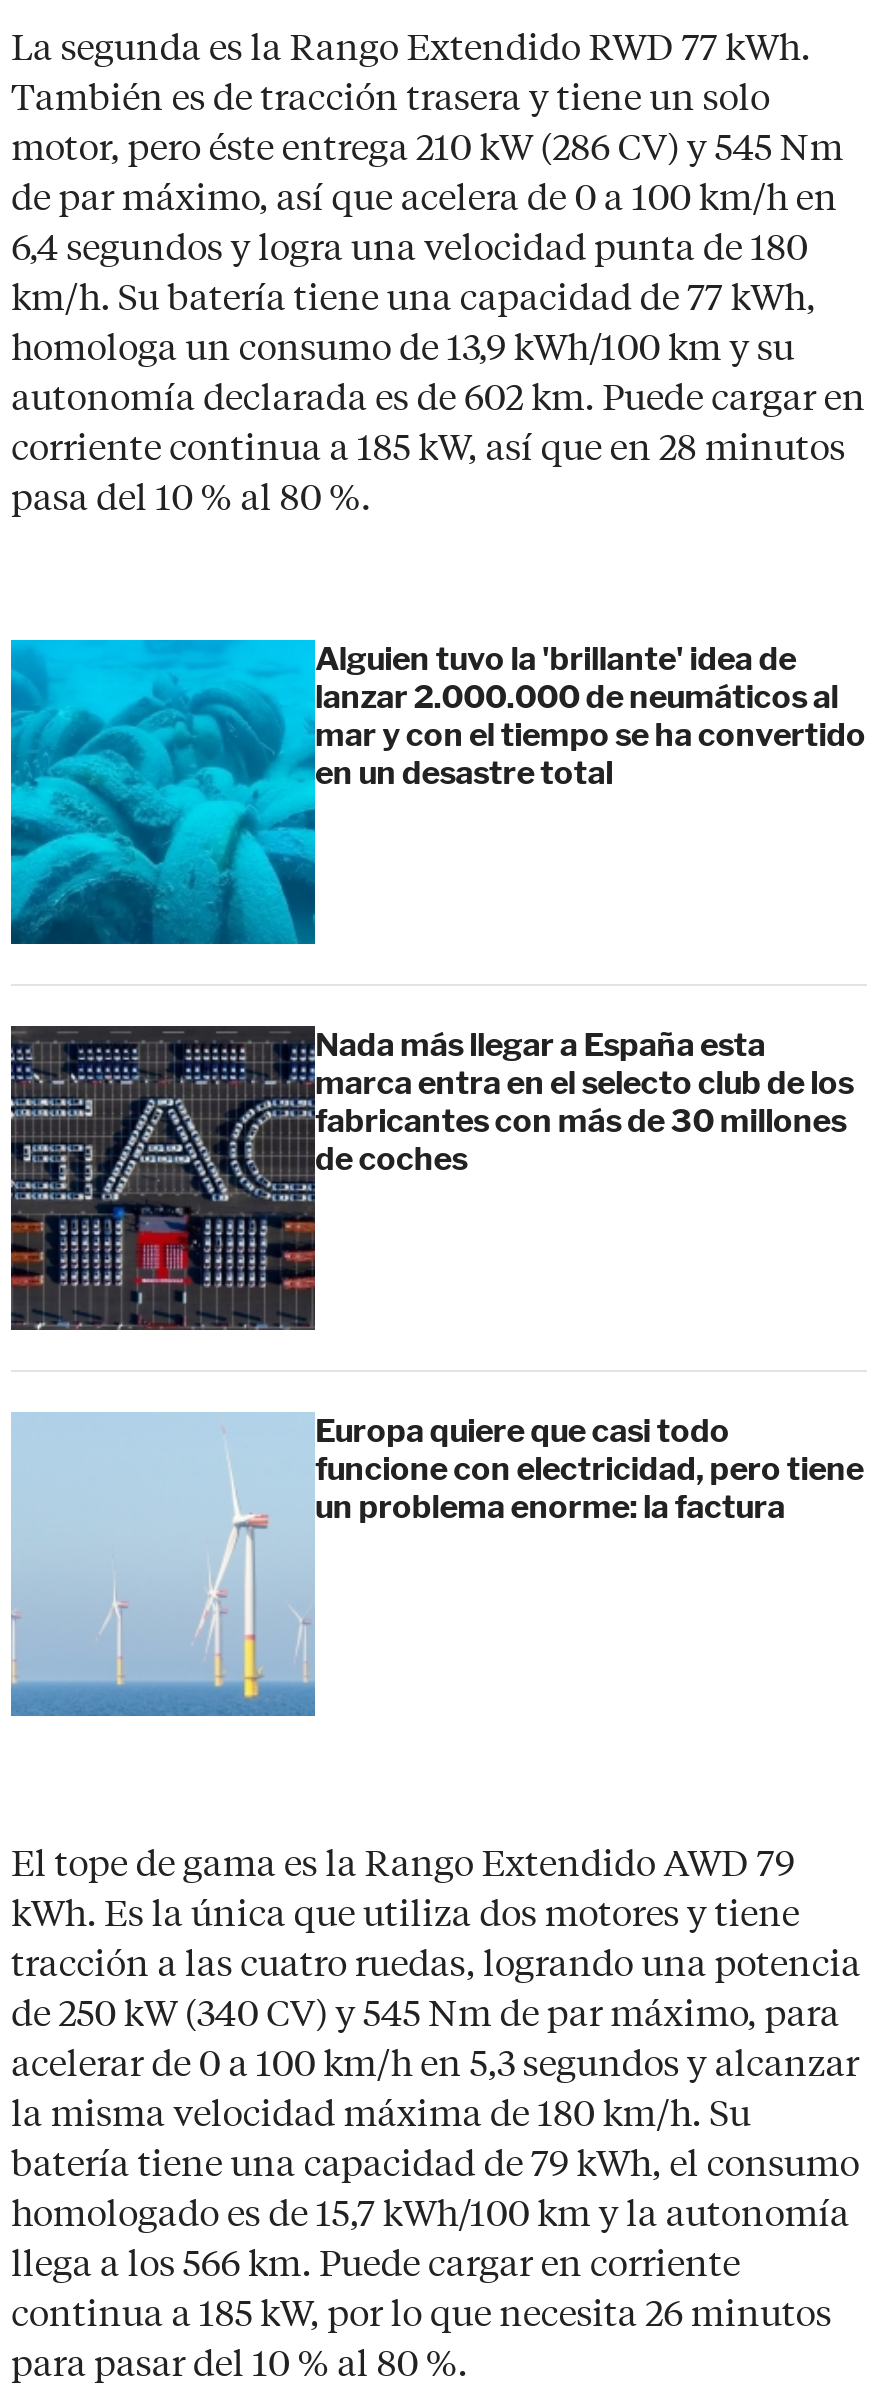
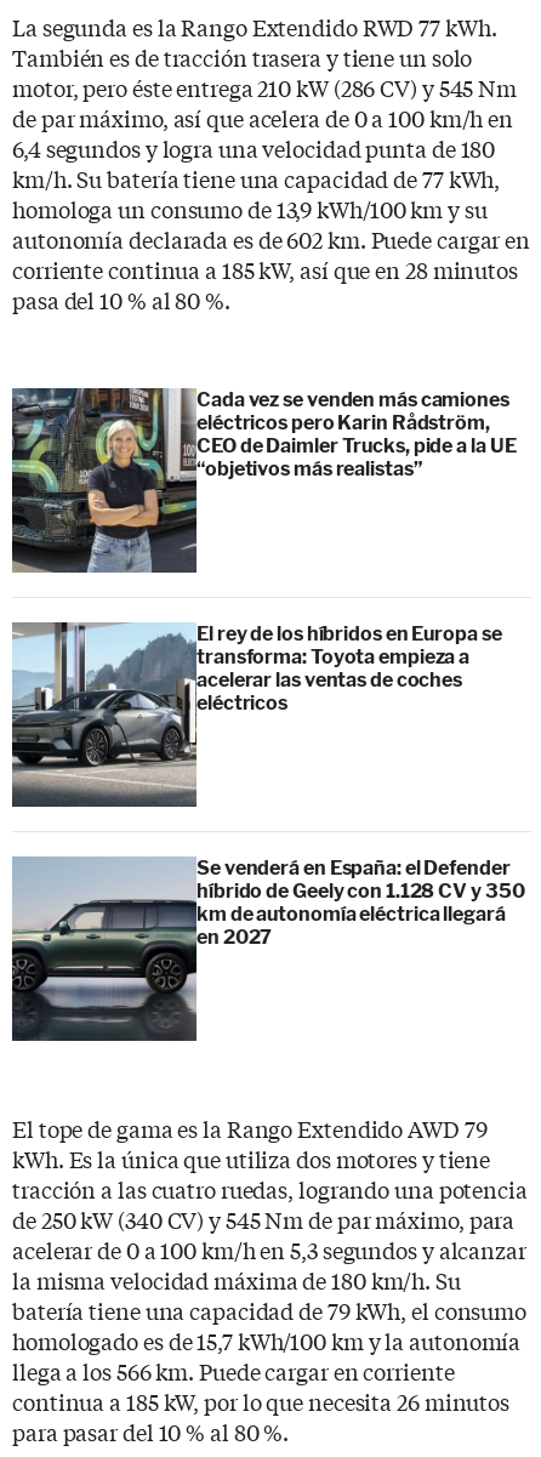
- [image]
- Alguien tuvo la 'brillante' idea de
- lanzar 2.000.000 de neumáticos al
- mar y con el tiempo se ha convertido
- en un desastre total
+ [image]
+ Cada vez se venden más camiones
+ eléctricos pero Karin Rådström,
+ CEO de Daimler Trucks, pide a la UE
+ “objetivos más realistas”

- [image]
- Nada más llegar a España esta
- marca entra en el selecto club de los
- fabricantes con más de 30 millones
- de coches
+ [image]
+ El rey de los híbridos en Europa se
+ transforma: Toyota empieza a
+ acelerar las ventas de coches
+ eléctricos

- [image]
- Europa quiere que casi todo
- funcione con electricidad, pero tiene
- un problema enorme: la factura
+ [image]
+ Se venderá en España: el Defender
+ híbrido de Geely con 1.128 CV y 350
+ km de autonomía eléctrica llegará
+ en 2027
